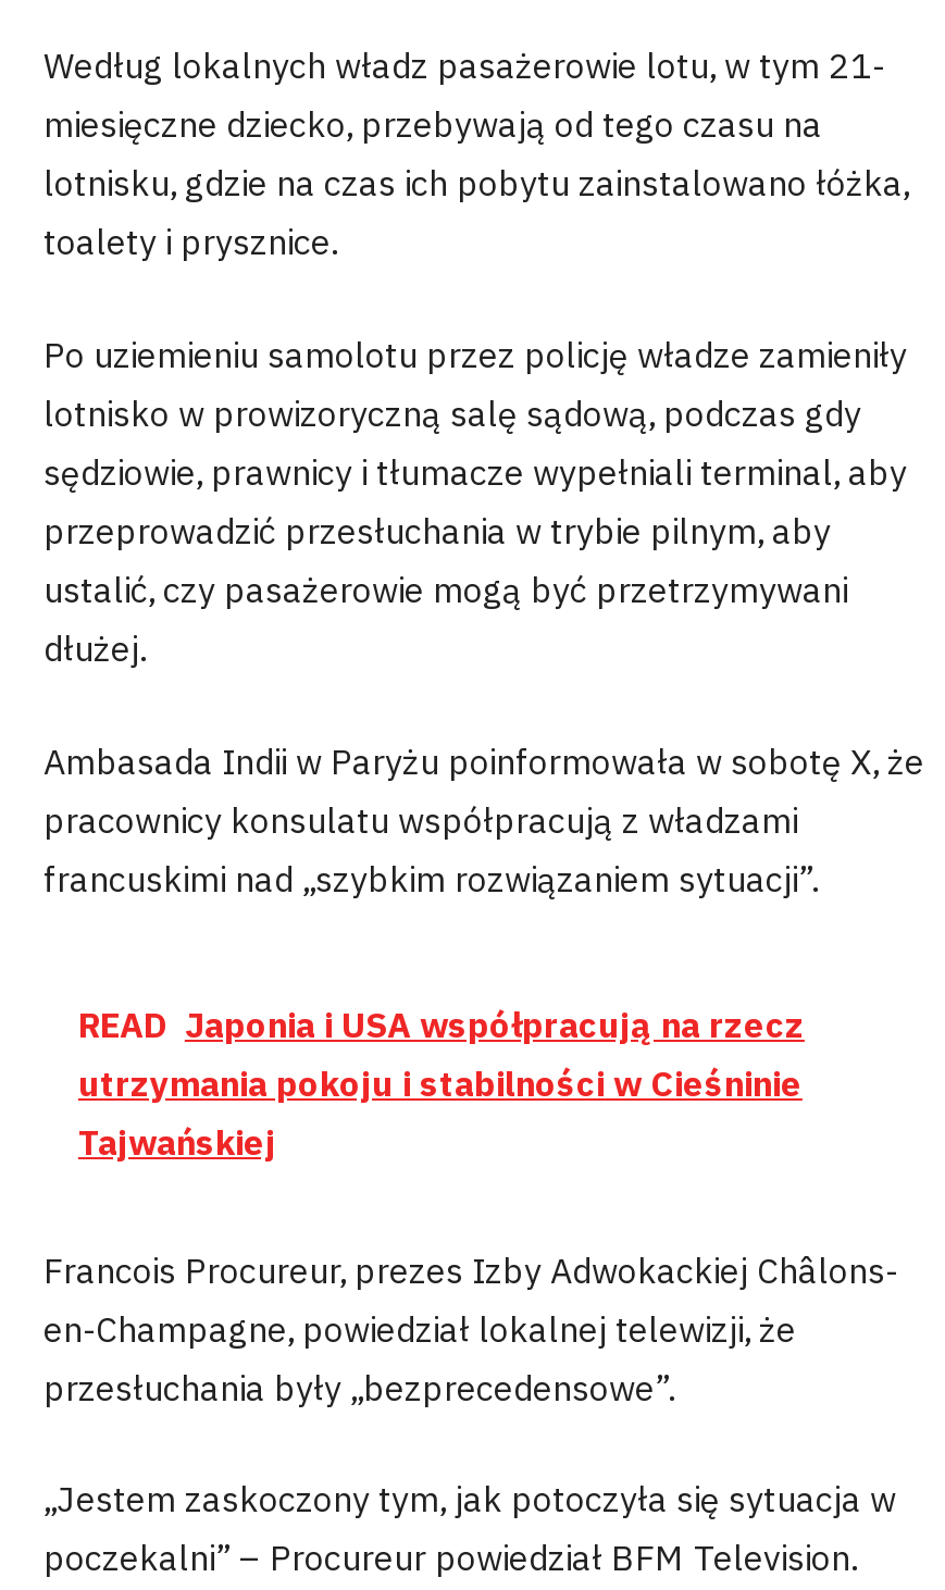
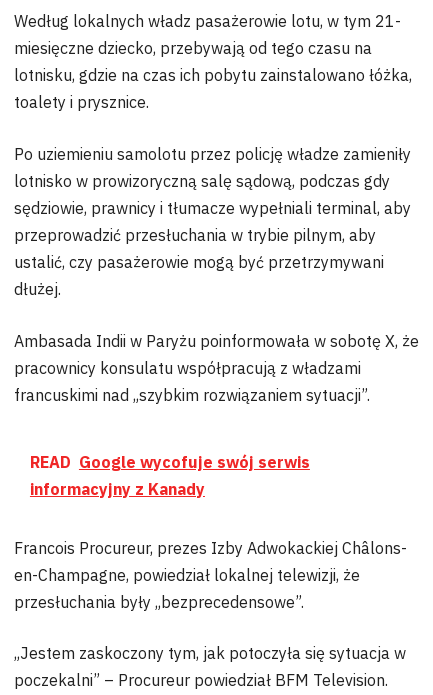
- READ Japonia i USA współpracują na rzecz
- utrzymania pokoju i stabilności w Cieśninie
- Tajwańskiej
+ READ Google wycofuje swój serwis
+ informacyjny z Kanady
